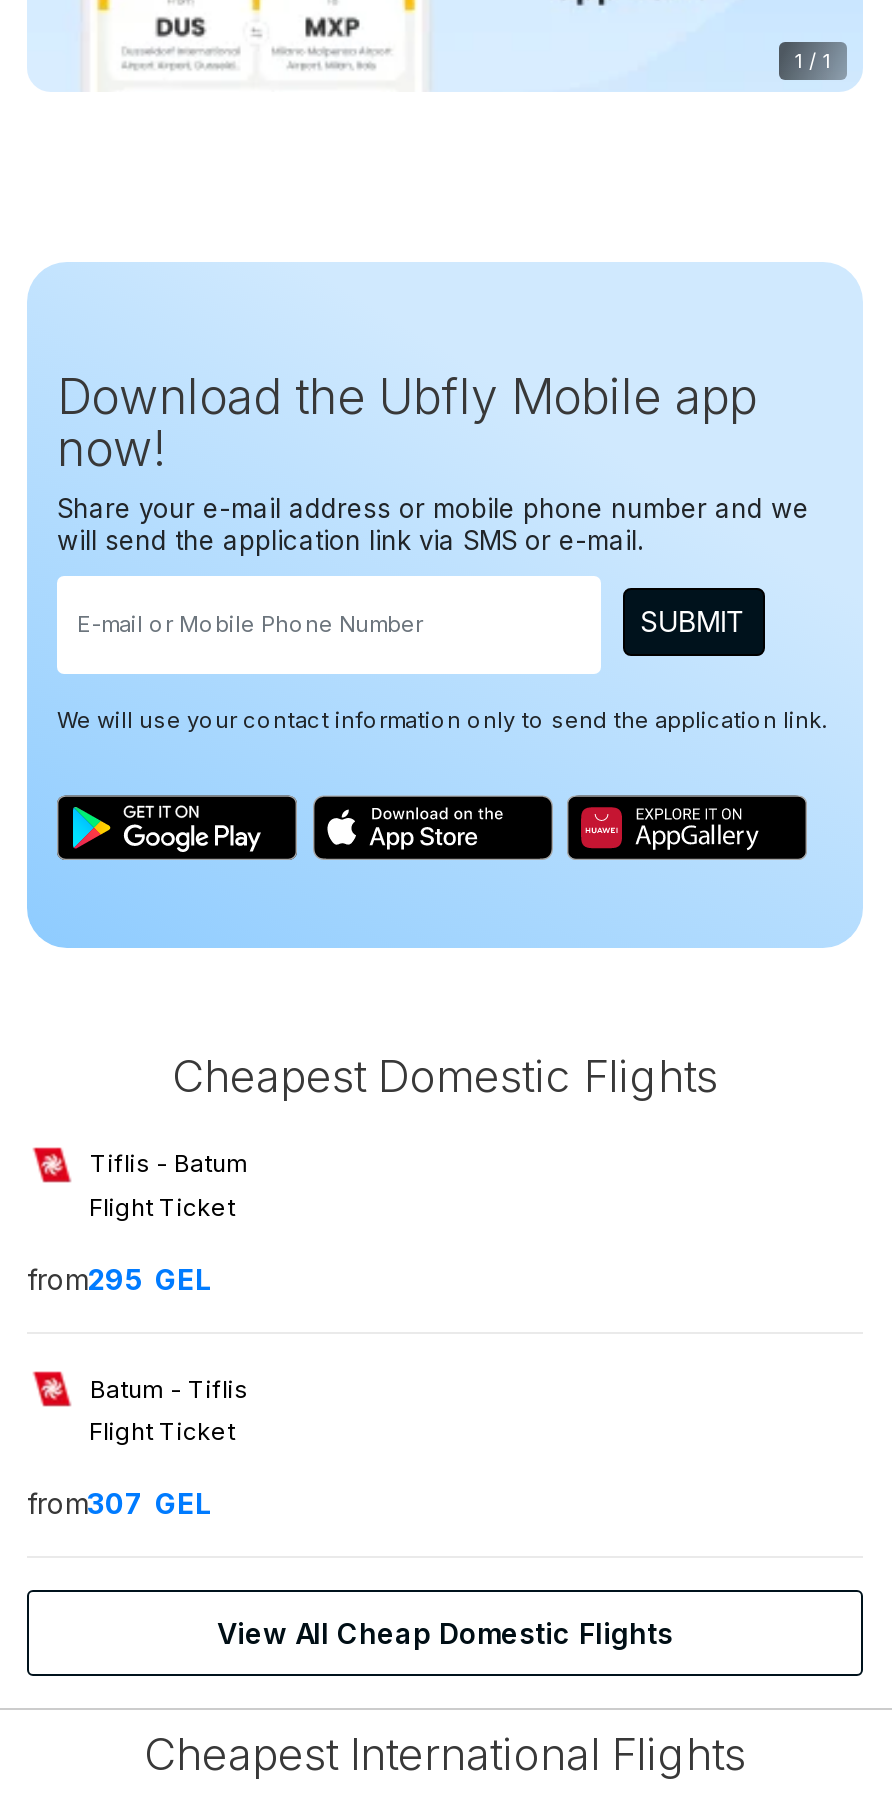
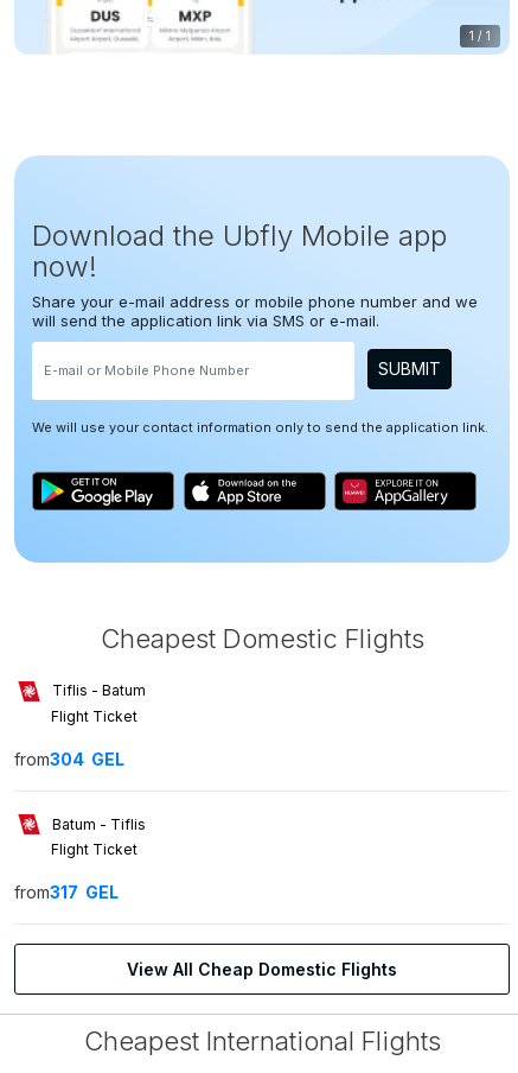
- from295 GEL
+ from304 GEL

- from307 GEL
+ from317 GEL
